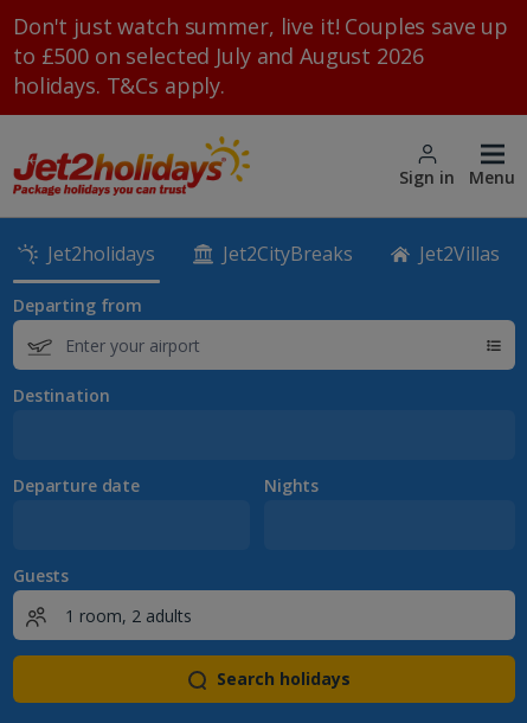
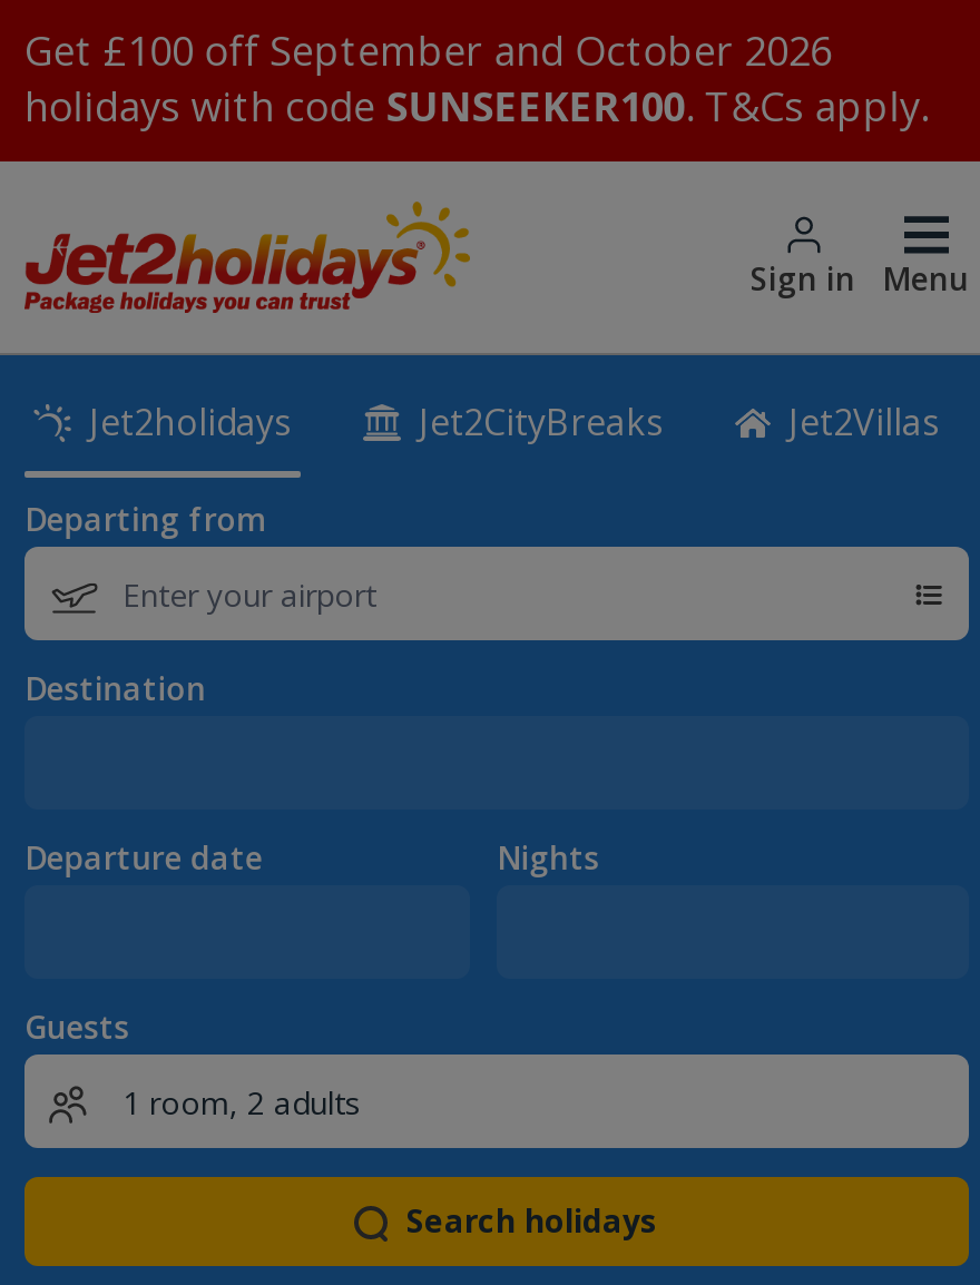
- Don't just watch summer, live it! Couples save up
- to £500 on selected July and August 2026
- holidays. T&Cs apply.
+ Get £100 off September and October 2026
+ holidays with code SUNSEEKER100. T&Cs apply.
